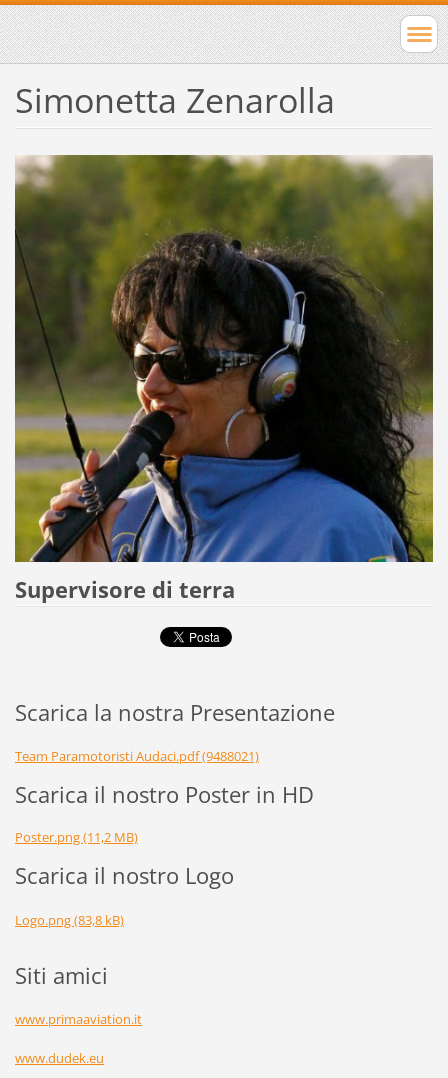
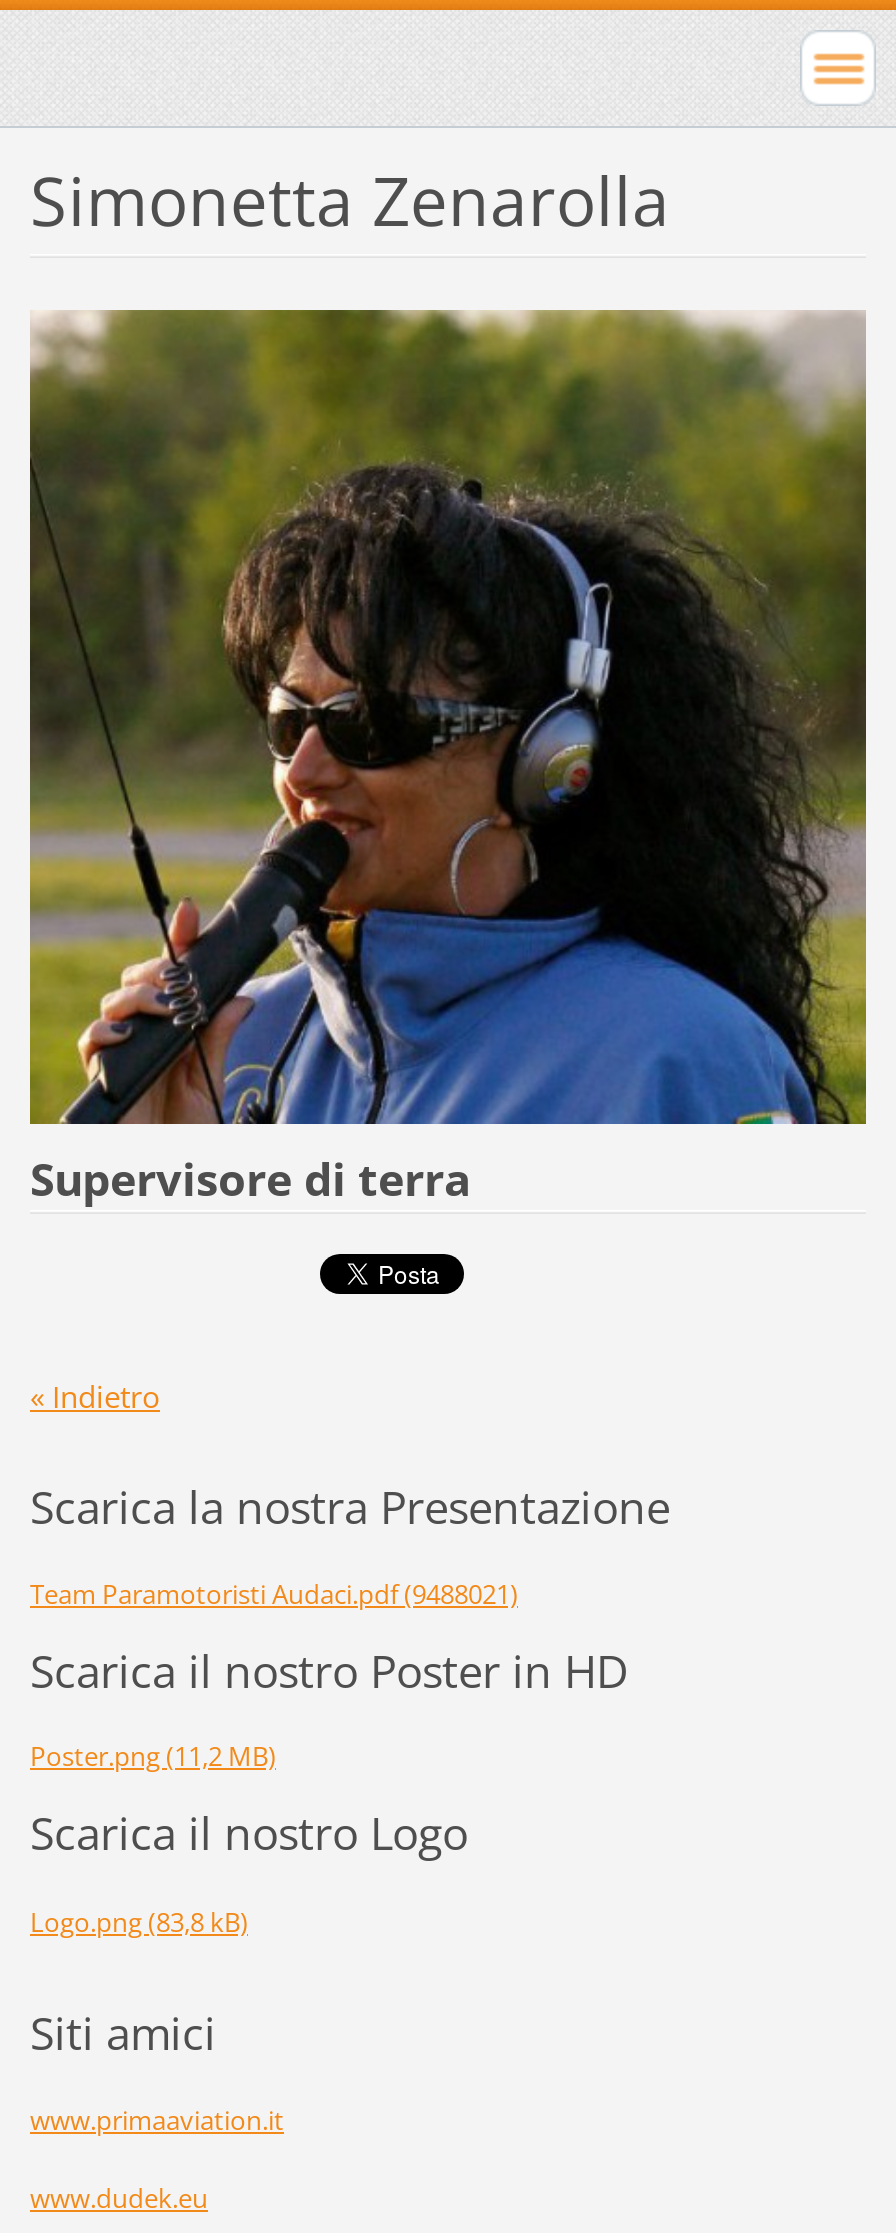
+ « Indietro
